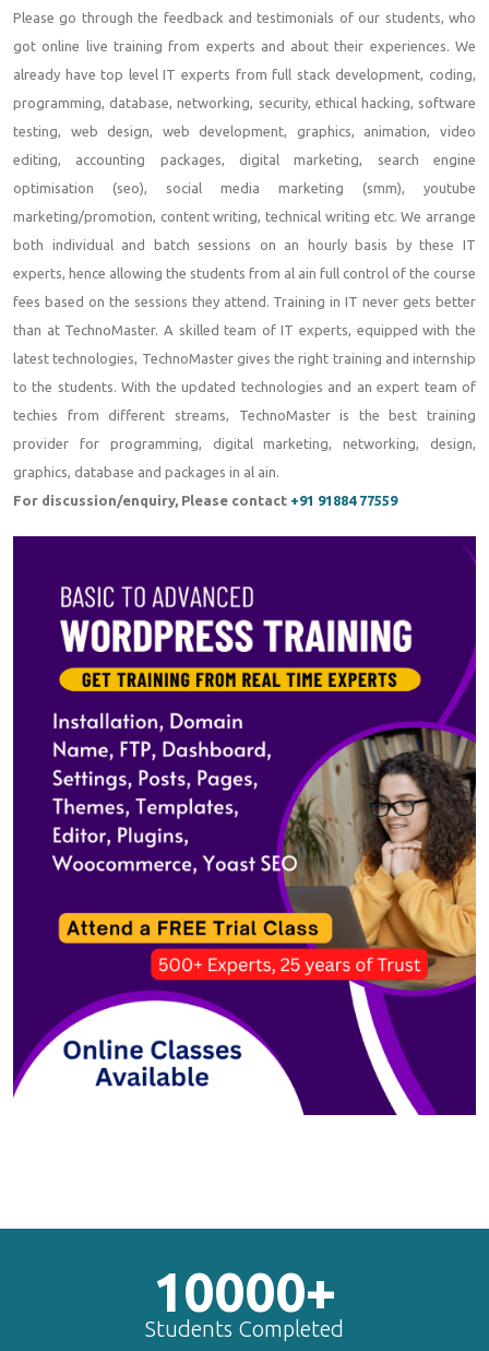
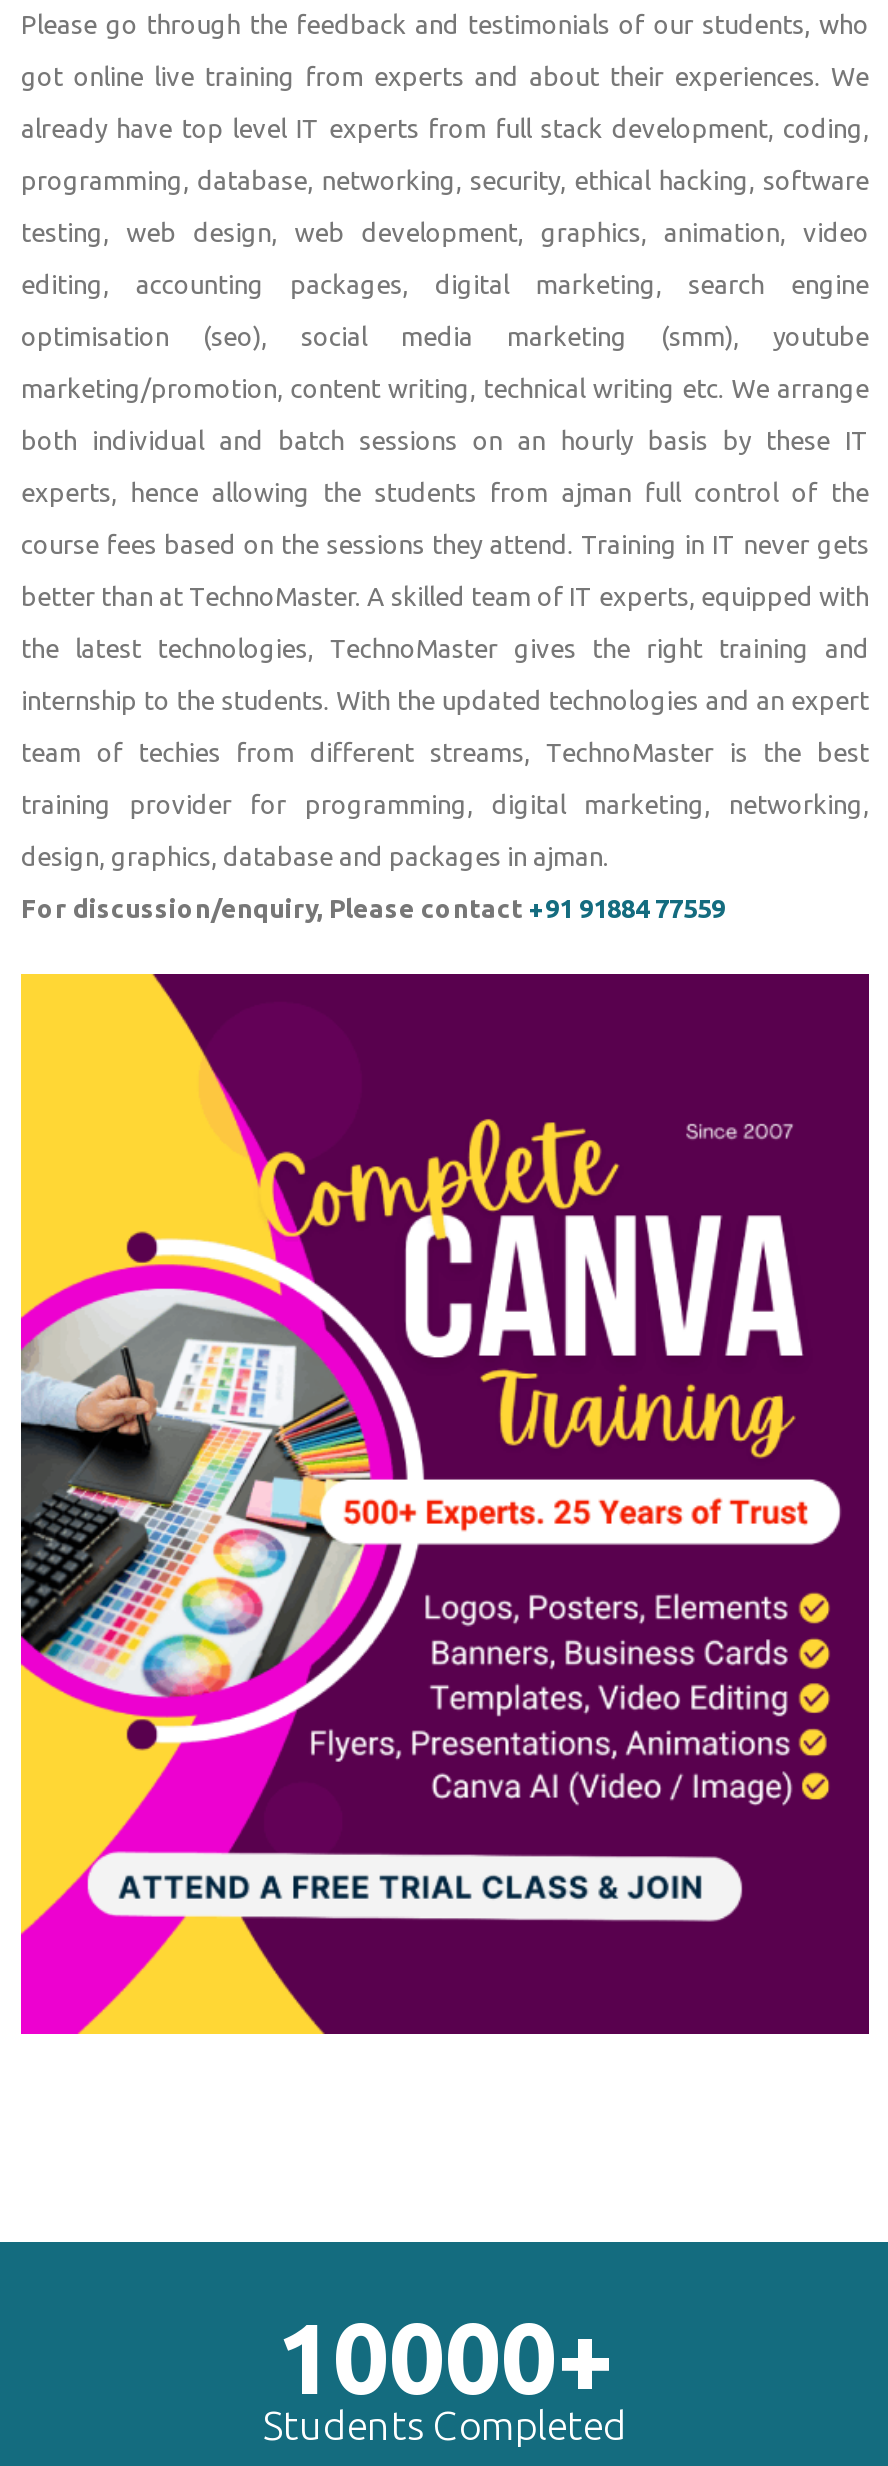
- experts, hence allowing the students from al ain full control of the course
+ experts, hence allowing the students from ajman full control of the

- fees based on the sessions they attend. Training in IT never gets better
+ course fees based on the sessions they attend. Training in IT never gets

- than at TechnoMaster. A skilled team of IT experts, equipped with the
+ better than at TechnoMaster. A skilled team of IT experts, equipped with

- latest technologies, TechnoMaster gives the right training and internship
+ the latest technologies, TechnoMaster gives the right training and

- to the students. With the updated technologies and an expert team of
+ internship to the students. With the updated technologies and an expert

- techies from different streams, TechnoMaster is the best training
+ team of techies from different streams, TechnoMaster is the best

- provider for programming, digital marketing, networking, design,
+ training provider for programming, digital marketing, networking,

- graphics, database and packages in al ain.
+ design, graphics, database and packages in ajman.

- [image]
+ [image]
